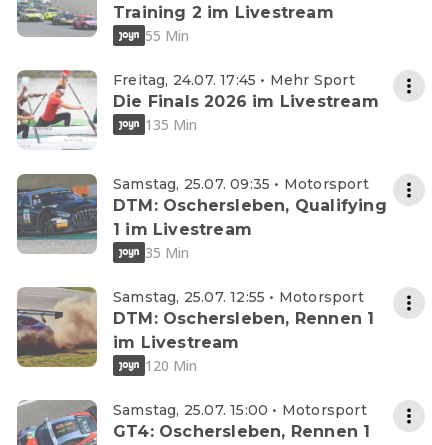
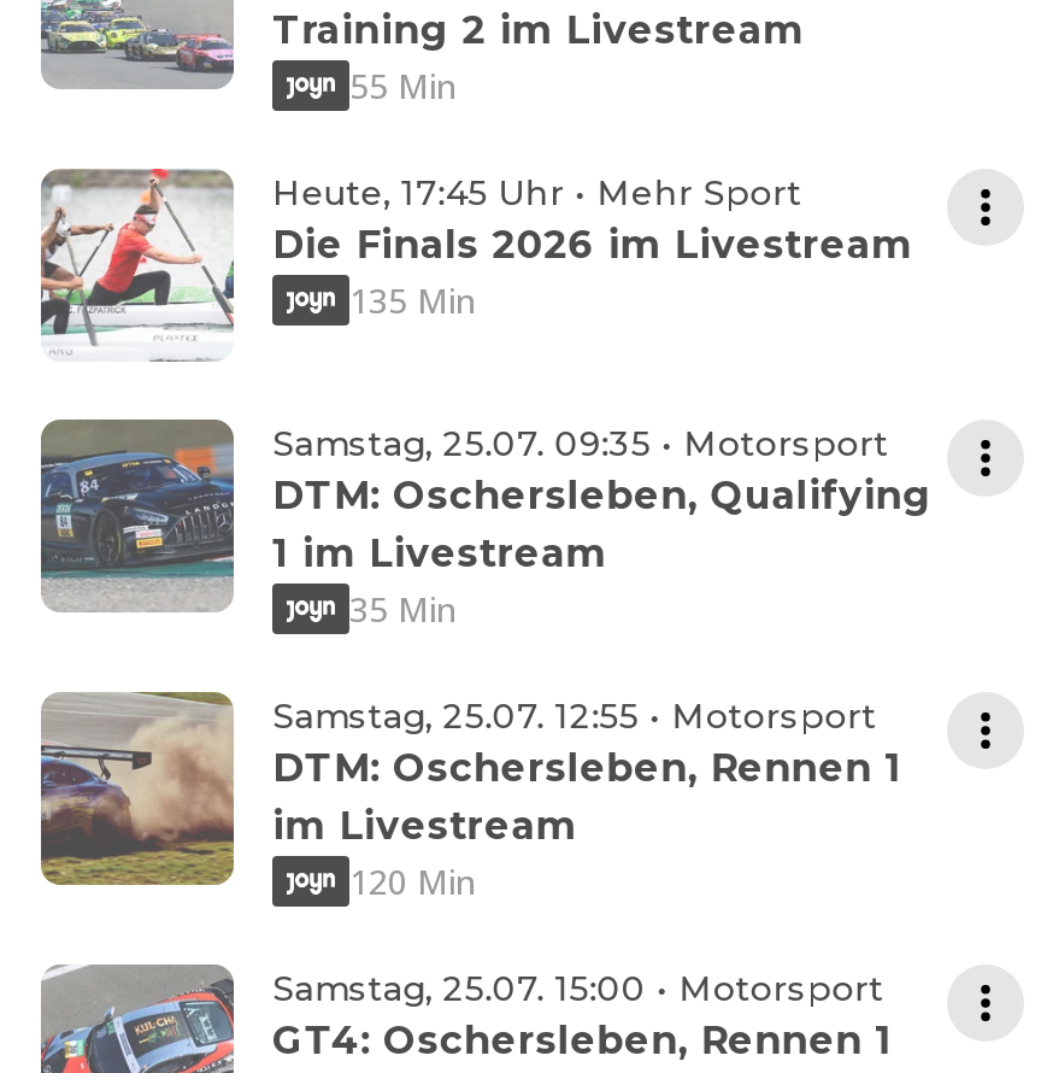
- Freitag, 24.07. 17:45 • Mehr Sport
+ Heute, 17:45 Uhr • Mehr Sport
